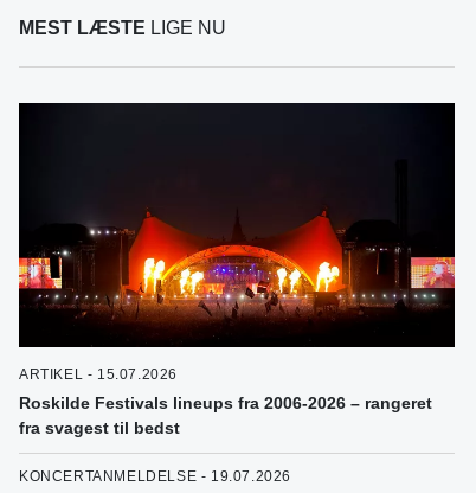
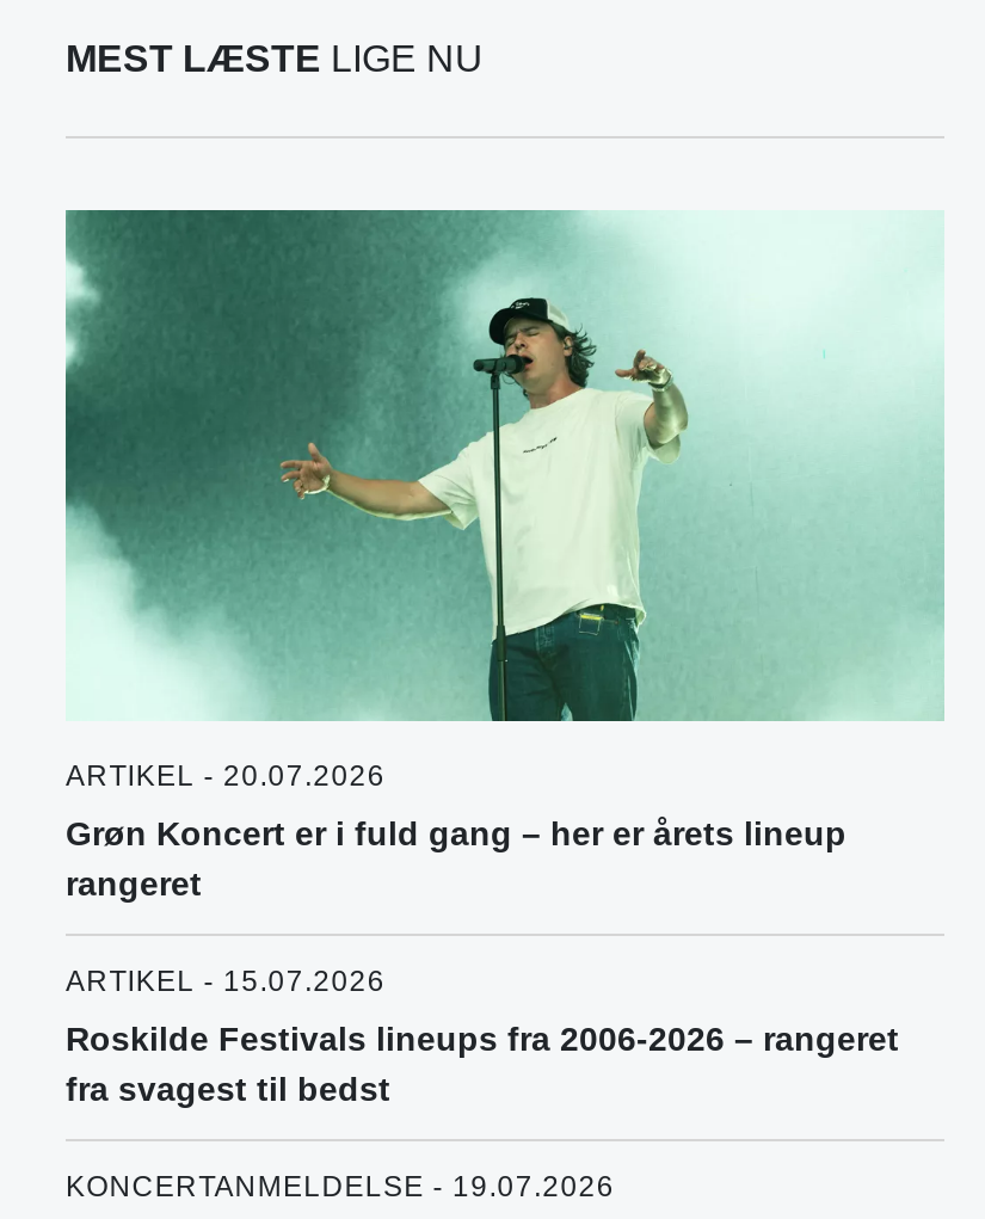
+ ARTIKEL - 20.07.2026
+ Grøn Koncert er i fuld gang – her er årets lineup
+ rangeret

- [image]
+ [image]
